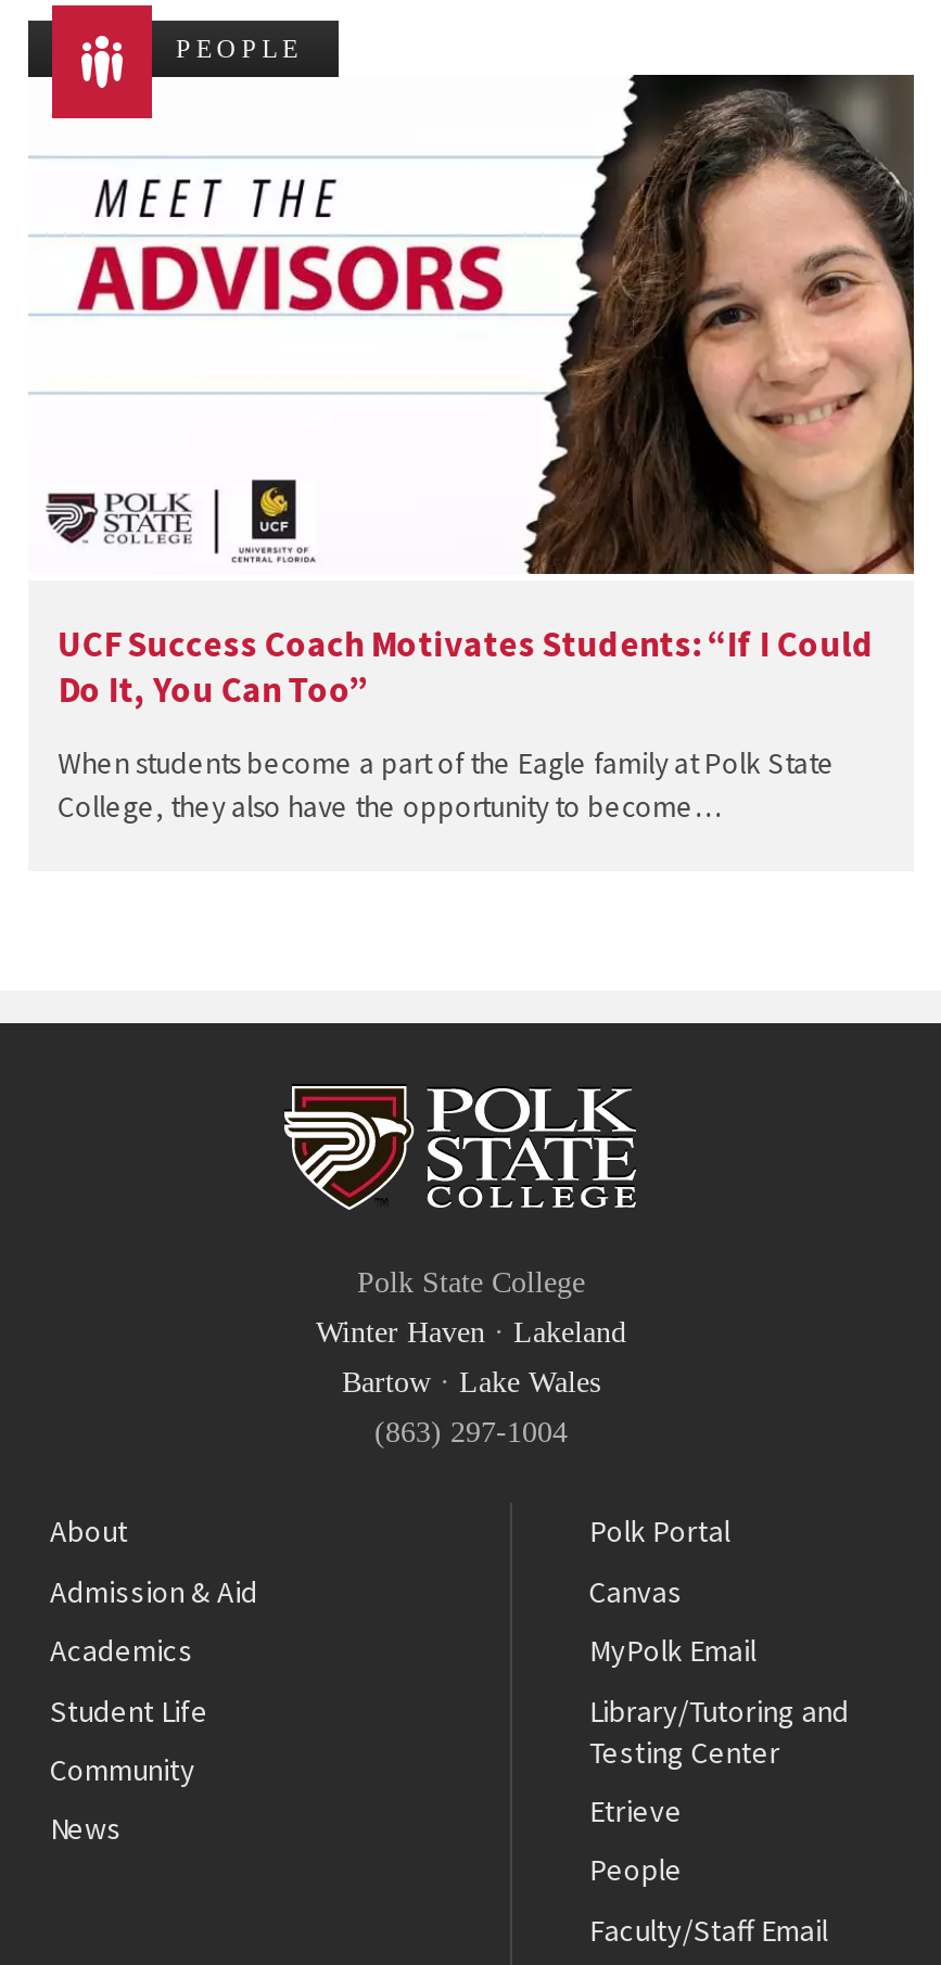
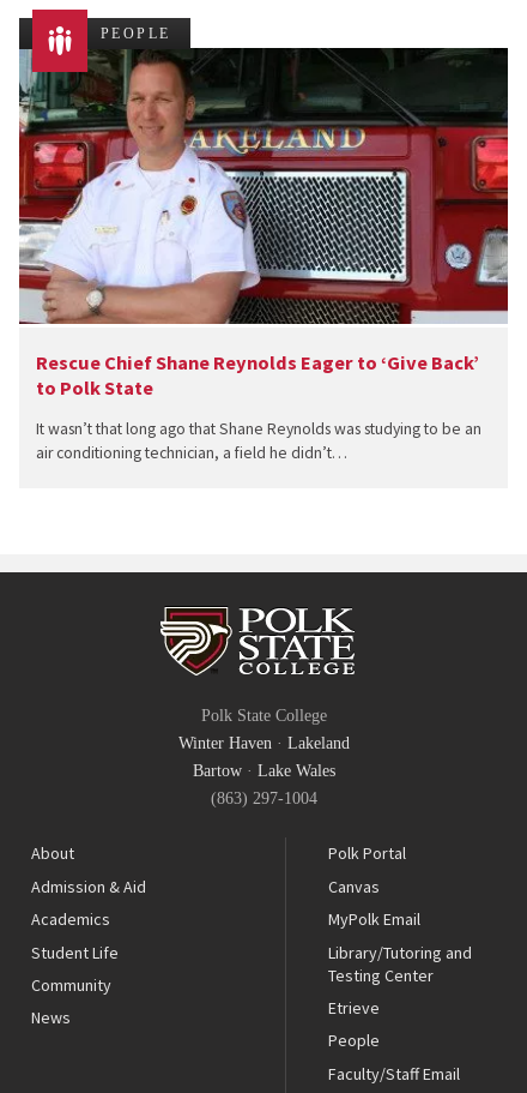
- [image]
- UCF Success Coach Motivates Students: “If I Could
- Do It, You Can Too”
+ [image]
+ Rescue Chief Shane Reynolds Eager to ‘Give Back’
+ to Polk State

- When students become a part of the Eagle family at Polk State
- College, they also have the opportunity to become…
+ It wasn’t that long ago that Shane Reynolds was studying to be an
+ air conditioning technician, a field he didn’t…
